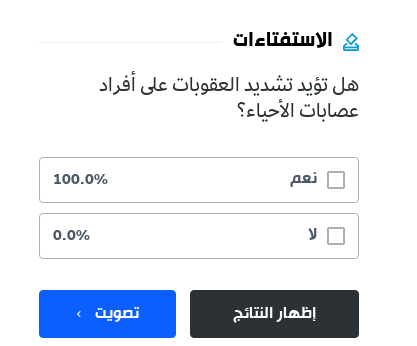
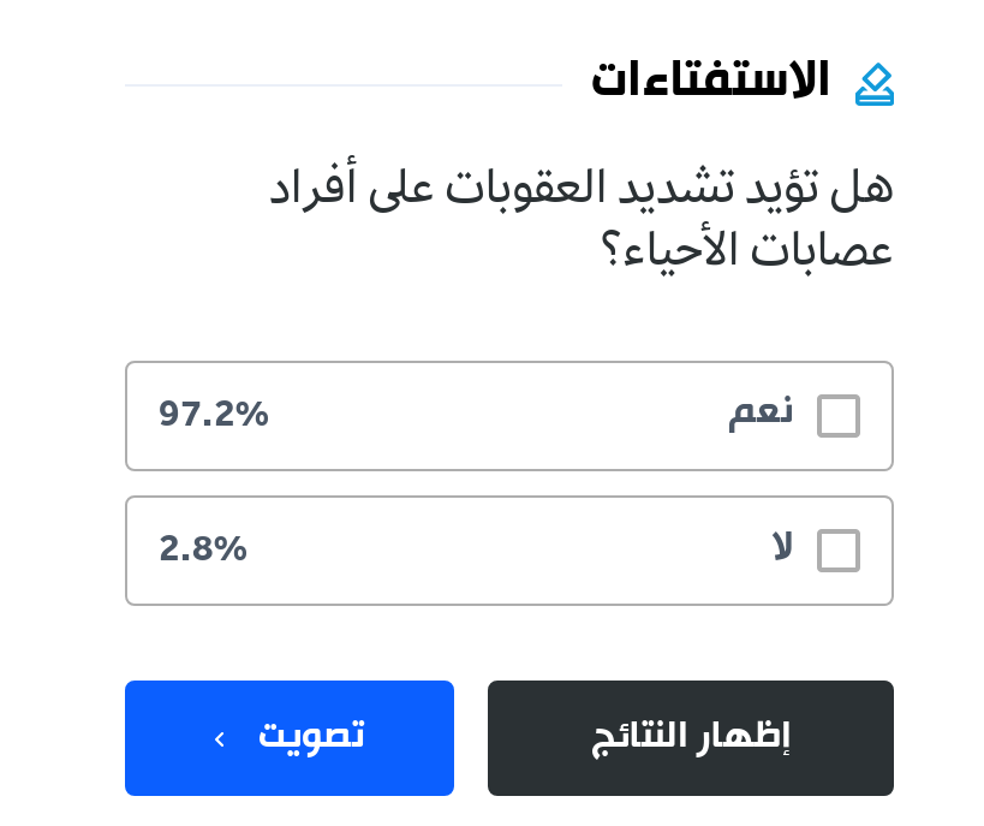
- 100.0%
+ 97.2%

- 0.0%
+ 2.8%
